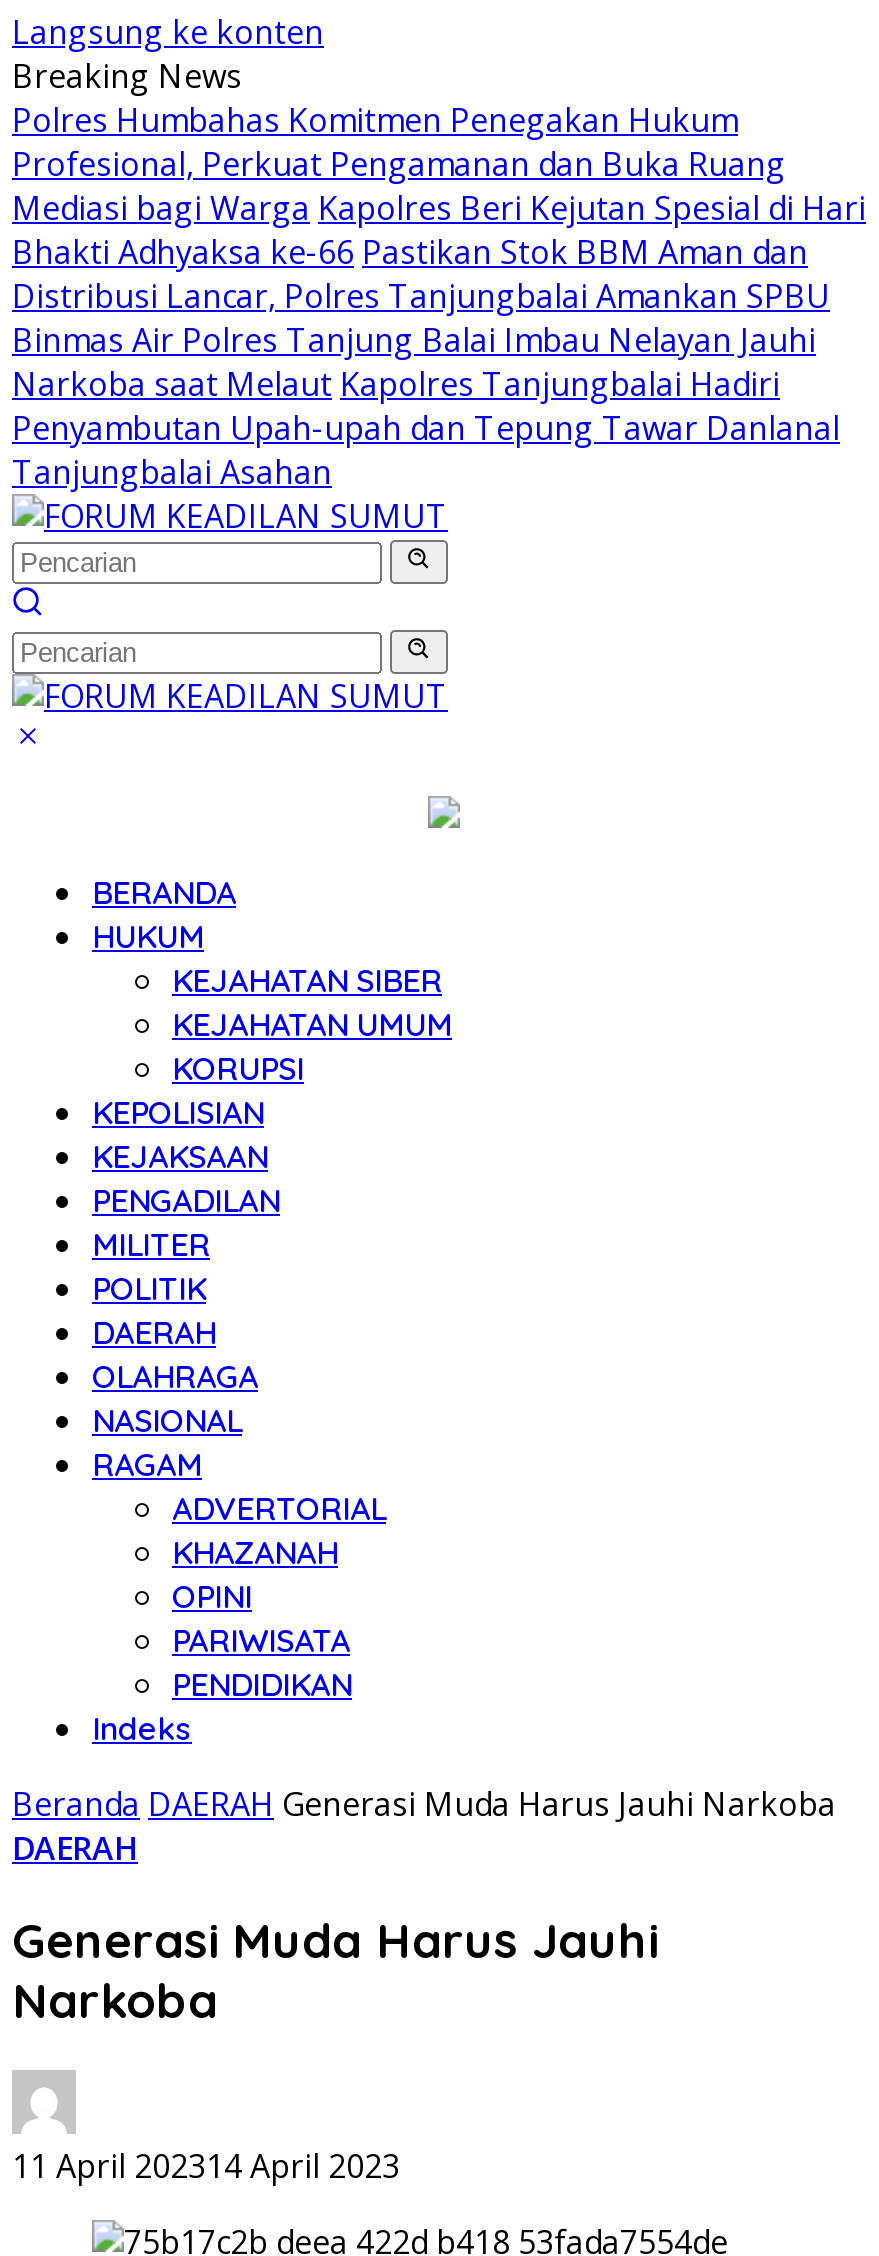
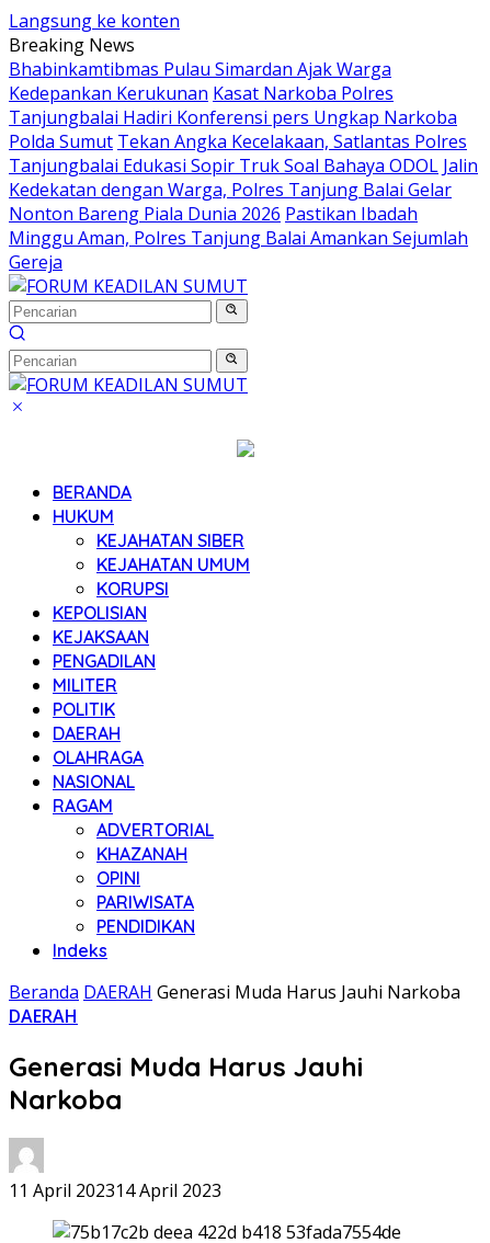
- Polres Humbahas Komitmen Penegakan Hukum
- Profesional, Perkuat Pengamanan dan Buka Ruang
- Mediasi bagi Warga Kapolres Beri Kejutan Spesial di Hari
- Bhakti Adhyaksa ke-66 Pastikan Stok BBM Aman dan
- Distribusi Lancar, Polres Tanjungbalai Amankan SPBU
- Binmas Air Polres Tanjung Balai Imbau Nelayan Jauhi
- Narkoba saat Melaut Kapolres Tanjungbalai Hadiri
- Penyambutan Upah-upah dan Tepung Tawar Danlanal
- Tanjungbalai Asahan
+ Bhabinkamtibmas Pulau Simardan Ajak Warga
+ Kedepankan Kerukunan Kasat Narkoba Polres
+ Tanjungbalai Hadiri Konferensi pers Ungkap Narkoba
+ Polda Sumut Tekan Angka Kecelakaan, Satlantas Polres
+ Tanjungbalai Edukasi Sopir Truk Soal Bahaya ODOL Jalin
+ Kedekatan dengan Warga, Polres Tanjung Balai Gelar
+ Nonton Bareng Piala Dunia 2026 Pastikan Ibadah
+ Minggu Aman, Polres Tanjung Balai Amankan Sejumlah
+ Gereja
